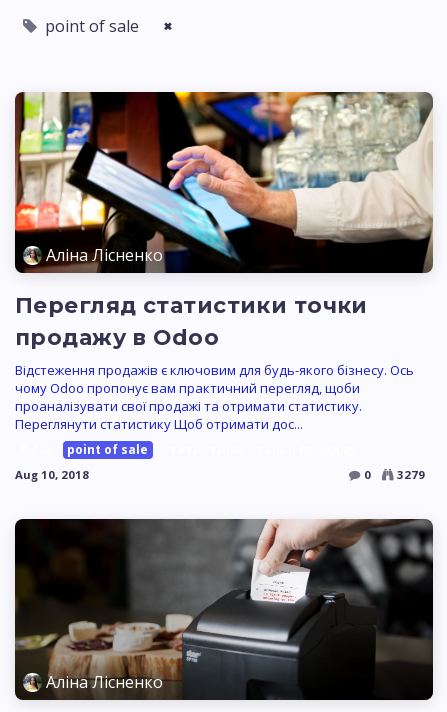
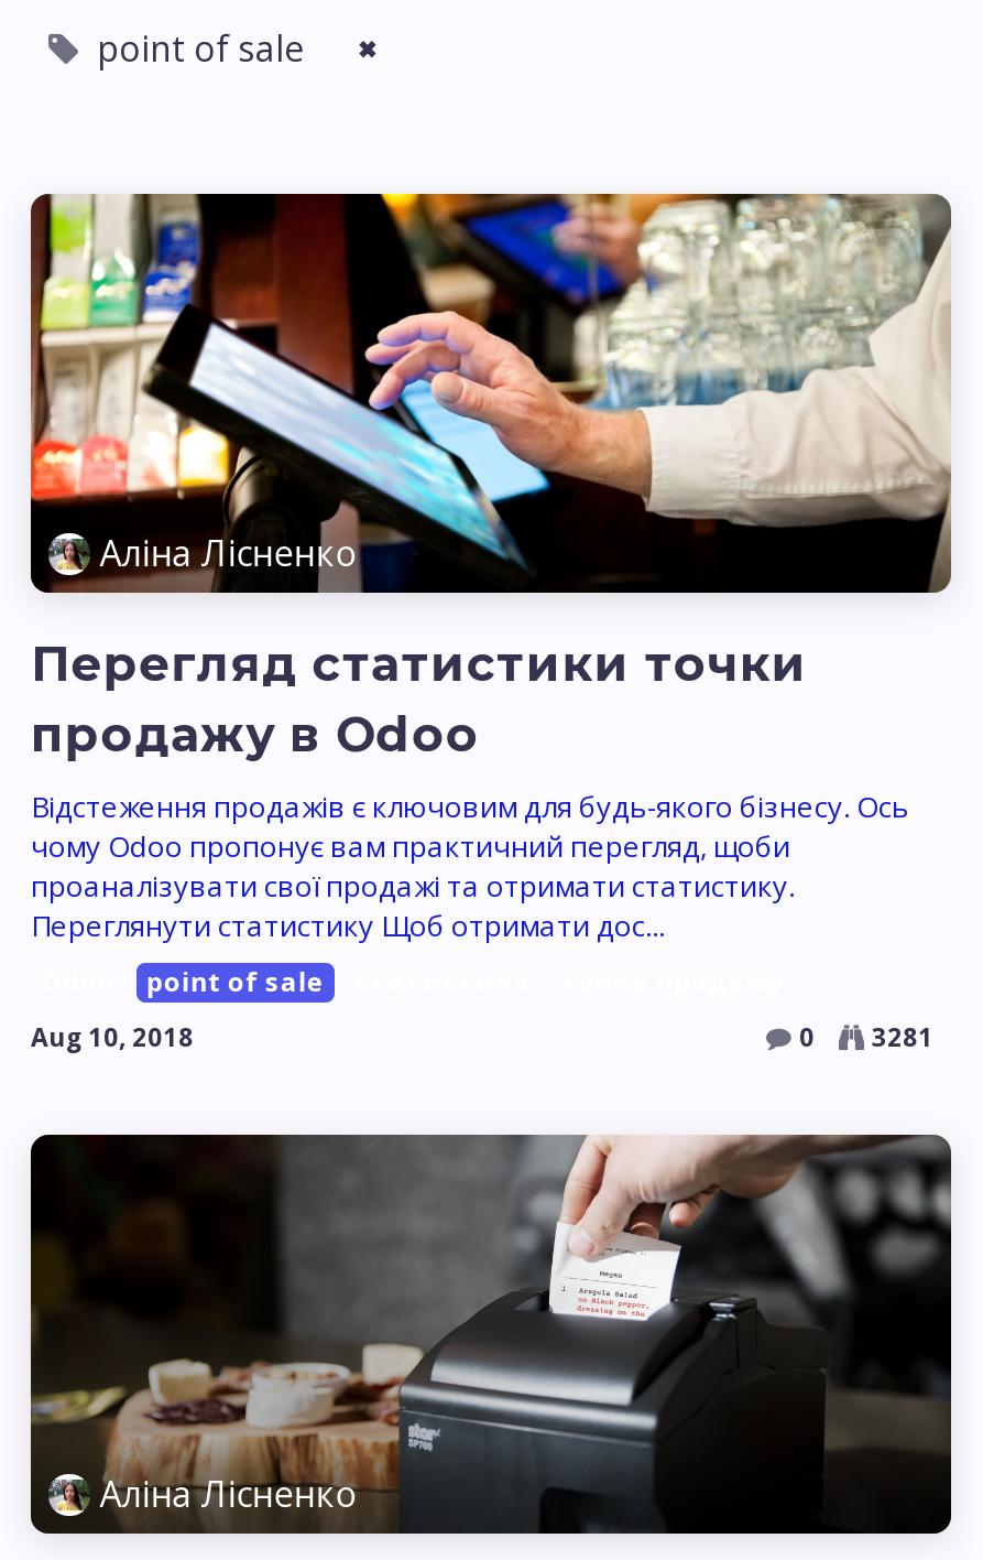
- 0 3279
+ 0 3281
